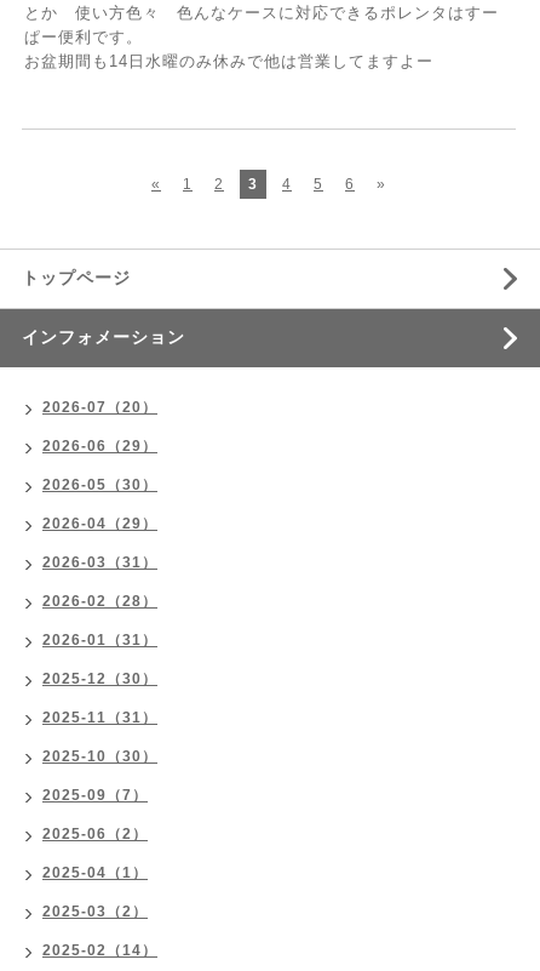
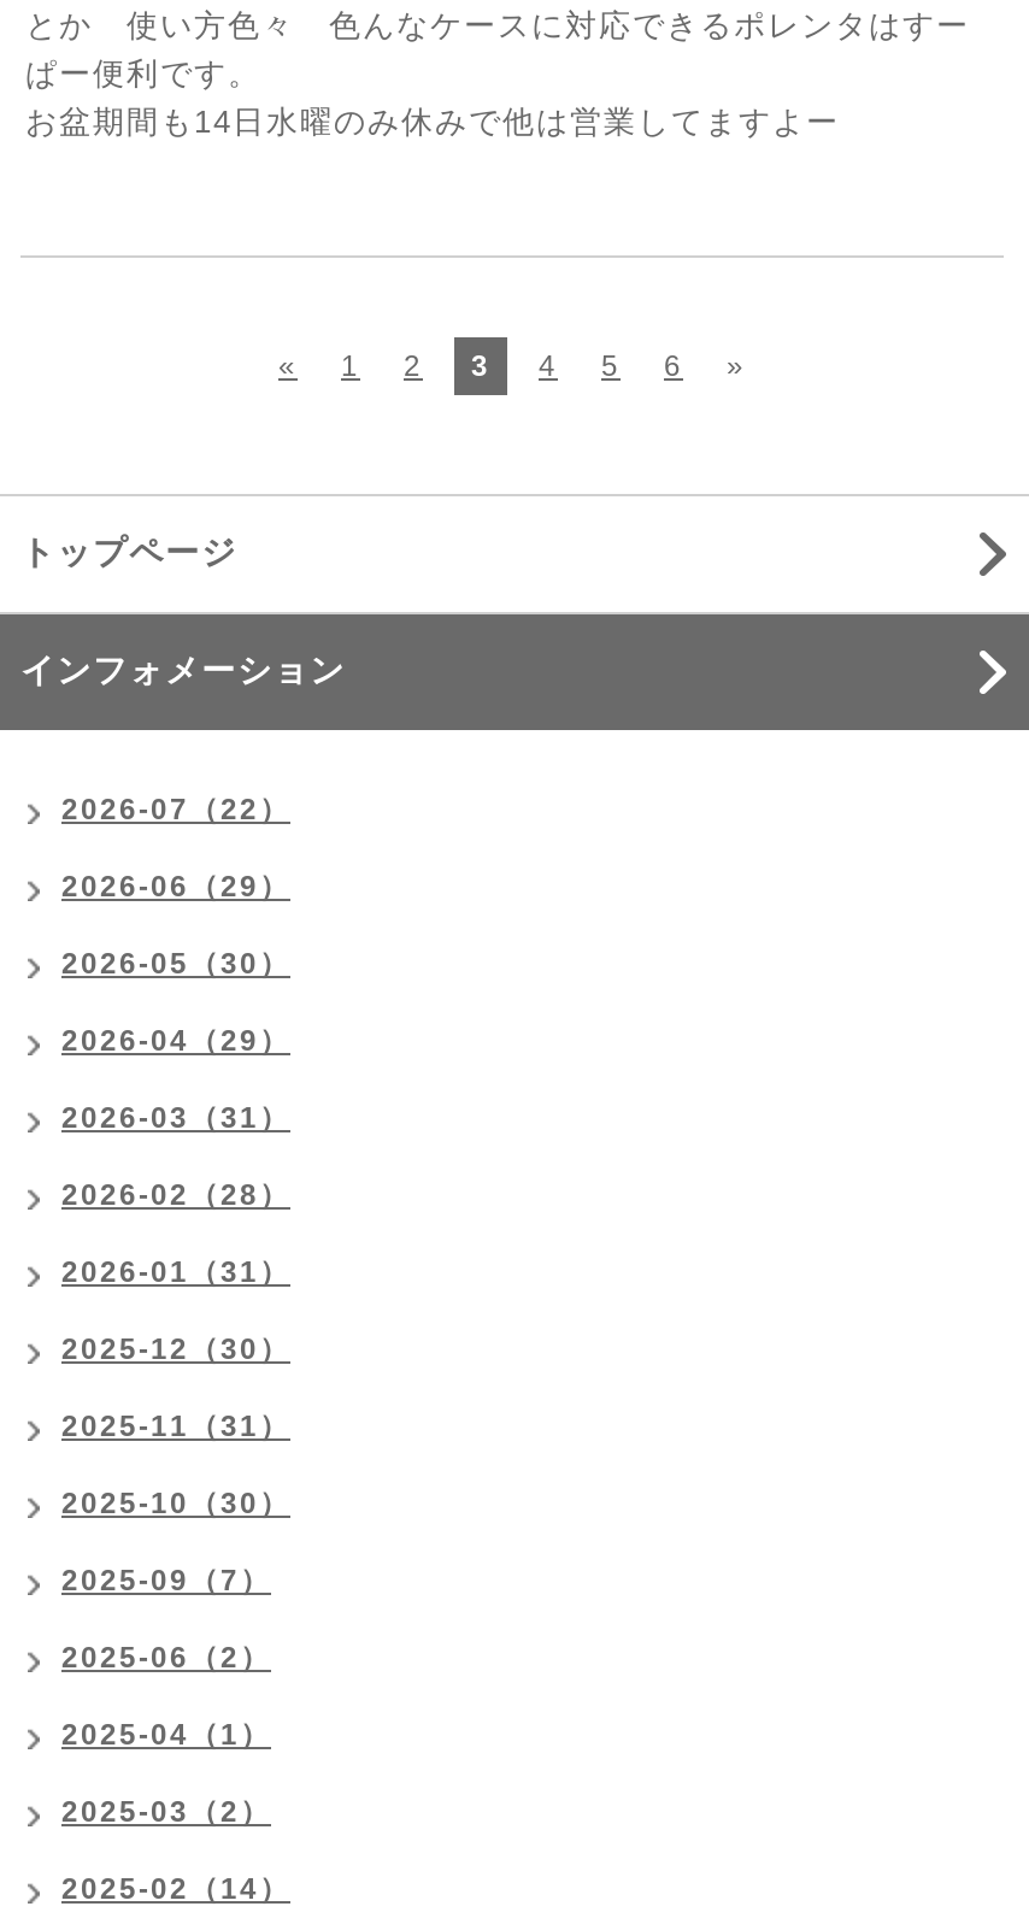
- 2026-07（20）
+ 2026-07（22）
